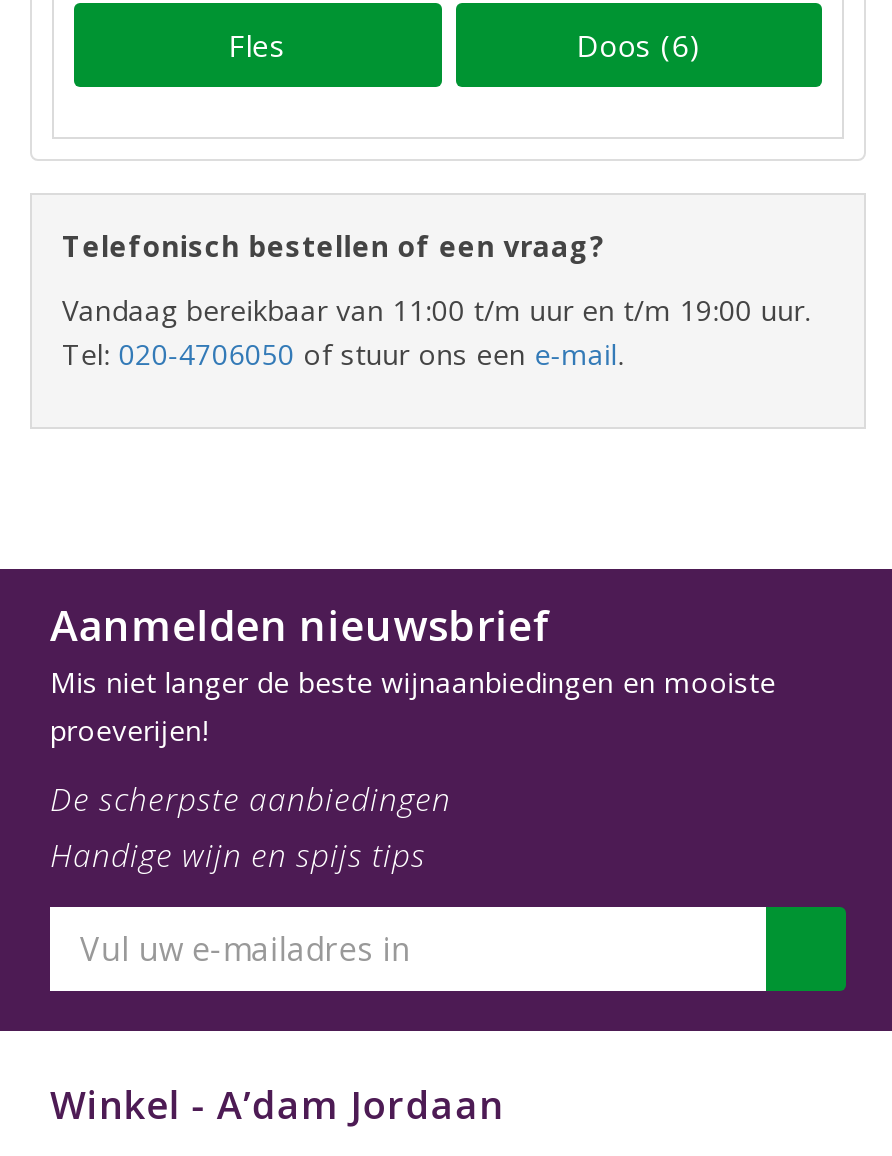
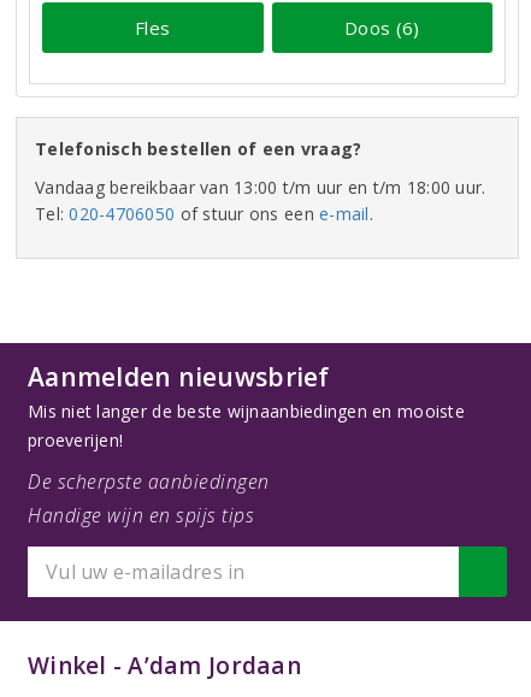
- Vandaag bereikbaar van 11:00 t/m uur en t/m 19:00 uur.
+ Vandaag bereikbaar van 13:00 t/m uur en t/m 18:00 uur.
